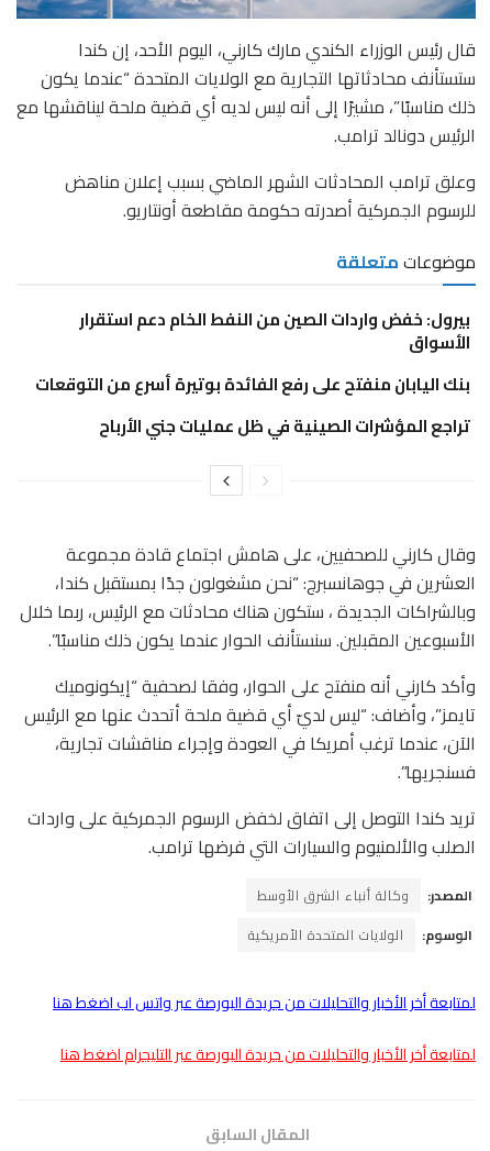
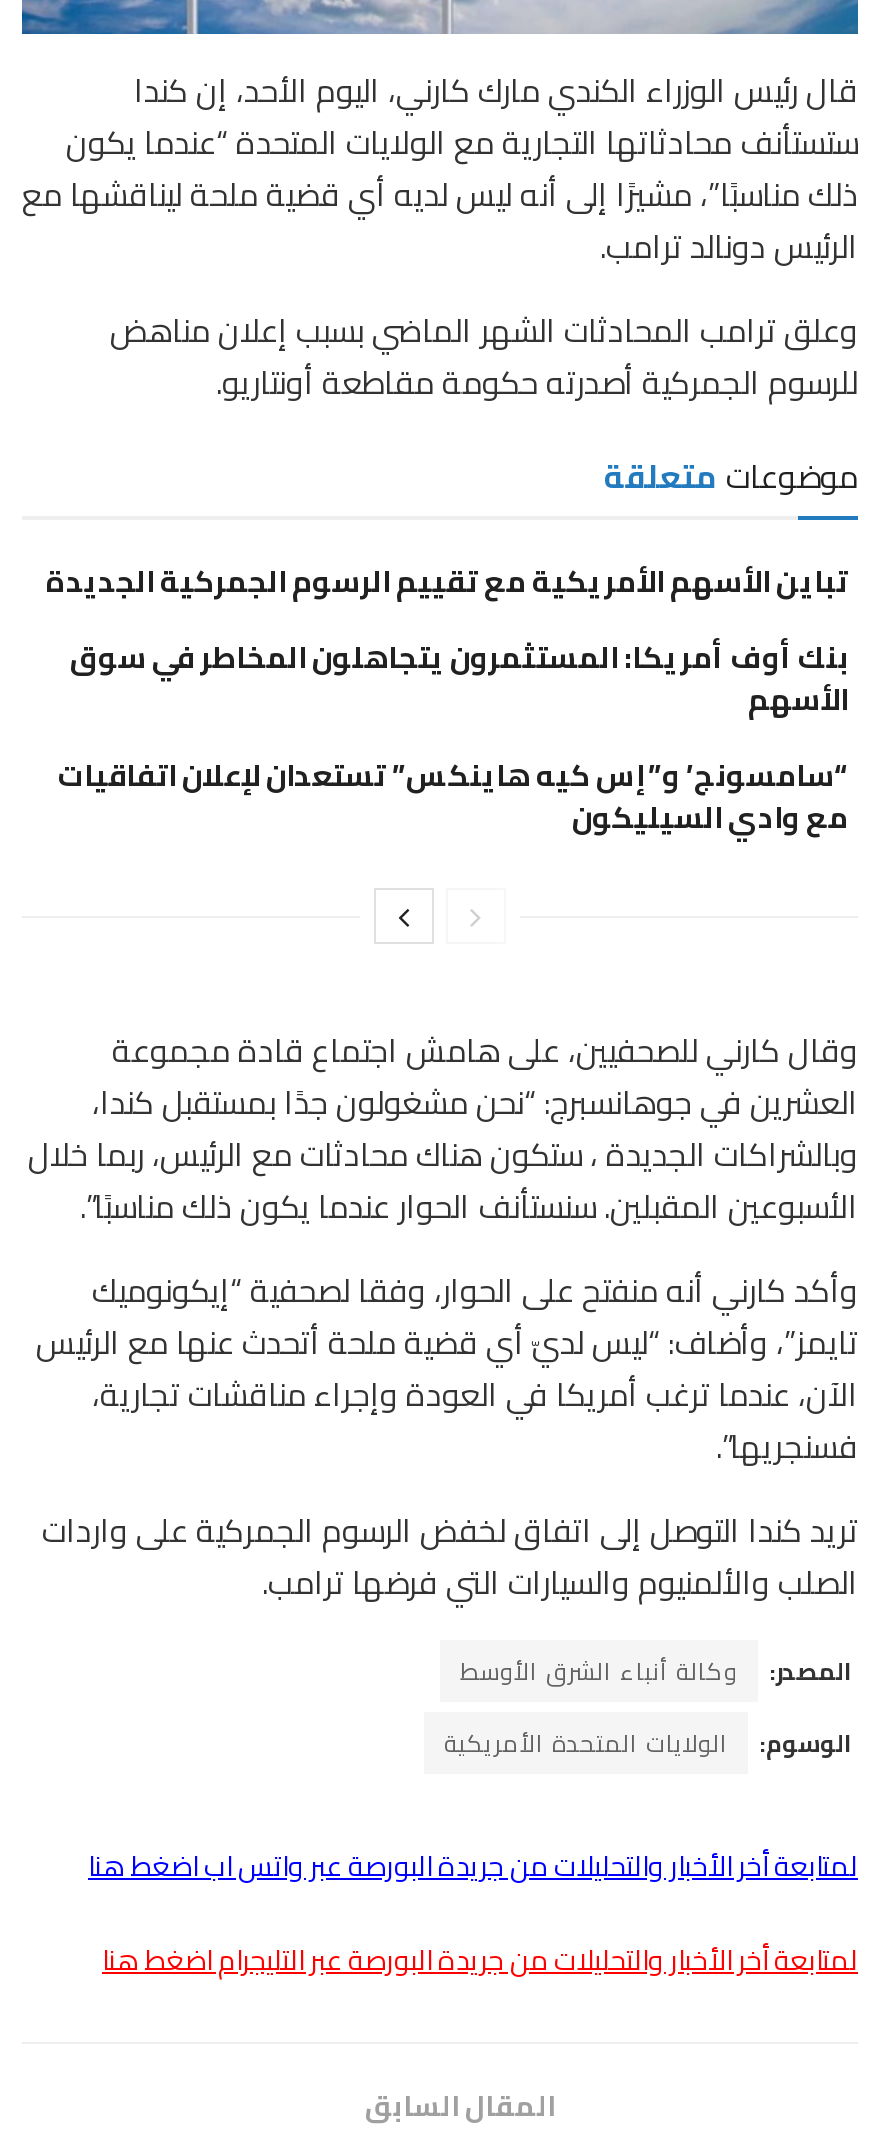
- بيرول: خفض واردات الصين من النفط الخام دعم استقرار
- الأسواق
- بنك اليابان منفتح على رفع الفائدة بوتيرة أسرع من التوقعات
- تراجع المؤشرات الصينية في ظل عمليات جني الأرباح
+ تباين الأسهم الأمريكية مع تقييم الرسوم الجمركية الجديدة
+ بنك أوف أمريكا: المستثمرون يتجاهلون المخاطر في سوق
+ الأسهم
+ “سامسونج’ و”إس كيه هاينكس” تستعدان لإعلان اتفاقيات
+ مع وادي السيليكون
